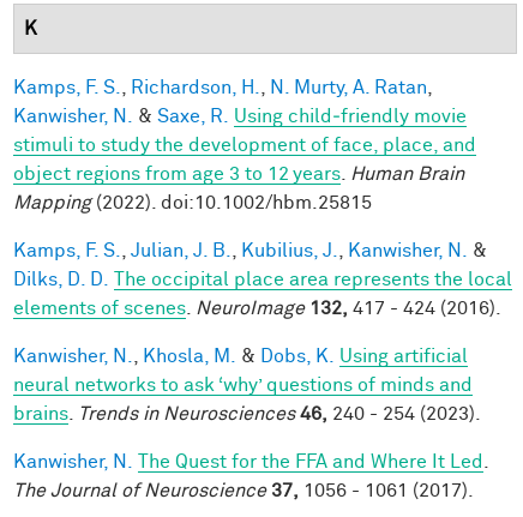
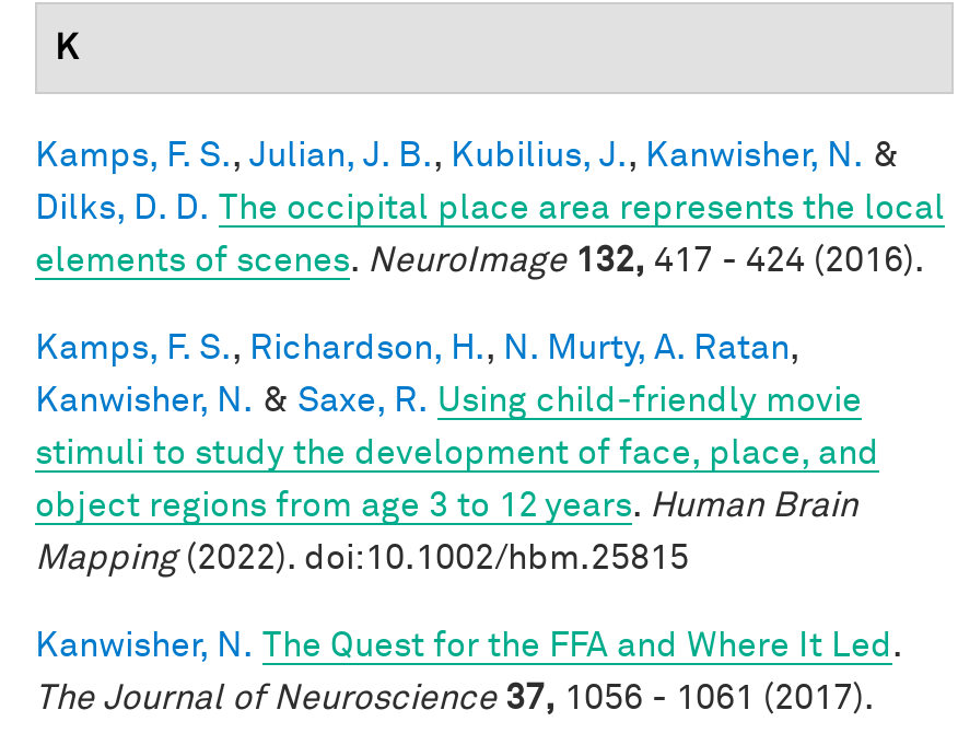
moved down: Kamps, F. S., Richardson, H., N. Murty, A. Ratan, | Kanwisher, N. & Saxe, R. Using child‐friendly movie | stimuli to study the development of face, place, and | object regions from age 3 to 12 years. Human Brain | Mapping (2022). doi:10.1002/hbm.25815

moved up: Kamps, F. S., Julian, J. B., Kubilius, J., Kanwisher, N. & | Dilks, D. D. The occipital place area represents the local | elements of scenes. NeuroImage 132, 417 - 424 (2016).

- Kanwisher, N., Khosla, M. & Dobs, K. Using artificial
- neural networks to ask ‘why’ questions of minds and
- brains. Trends in Neurosciences 46, 240 - 254 (2023).
